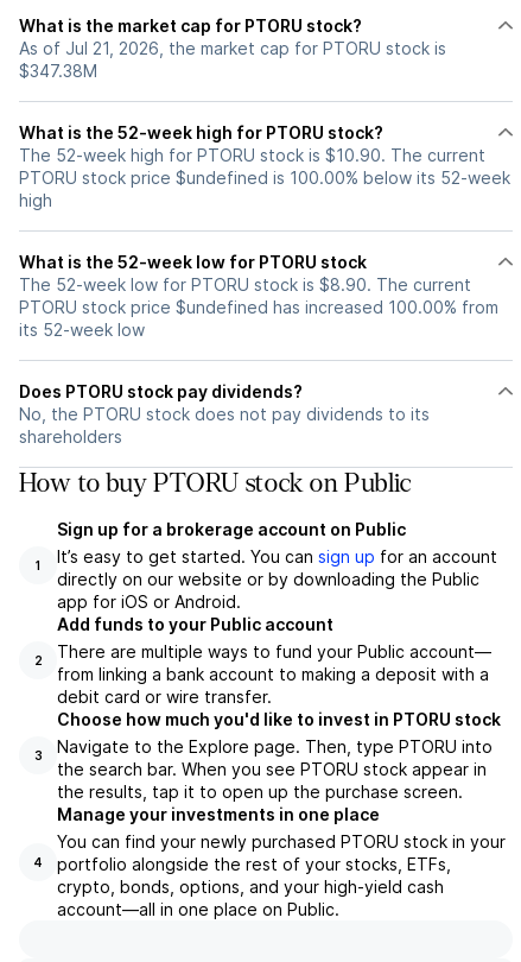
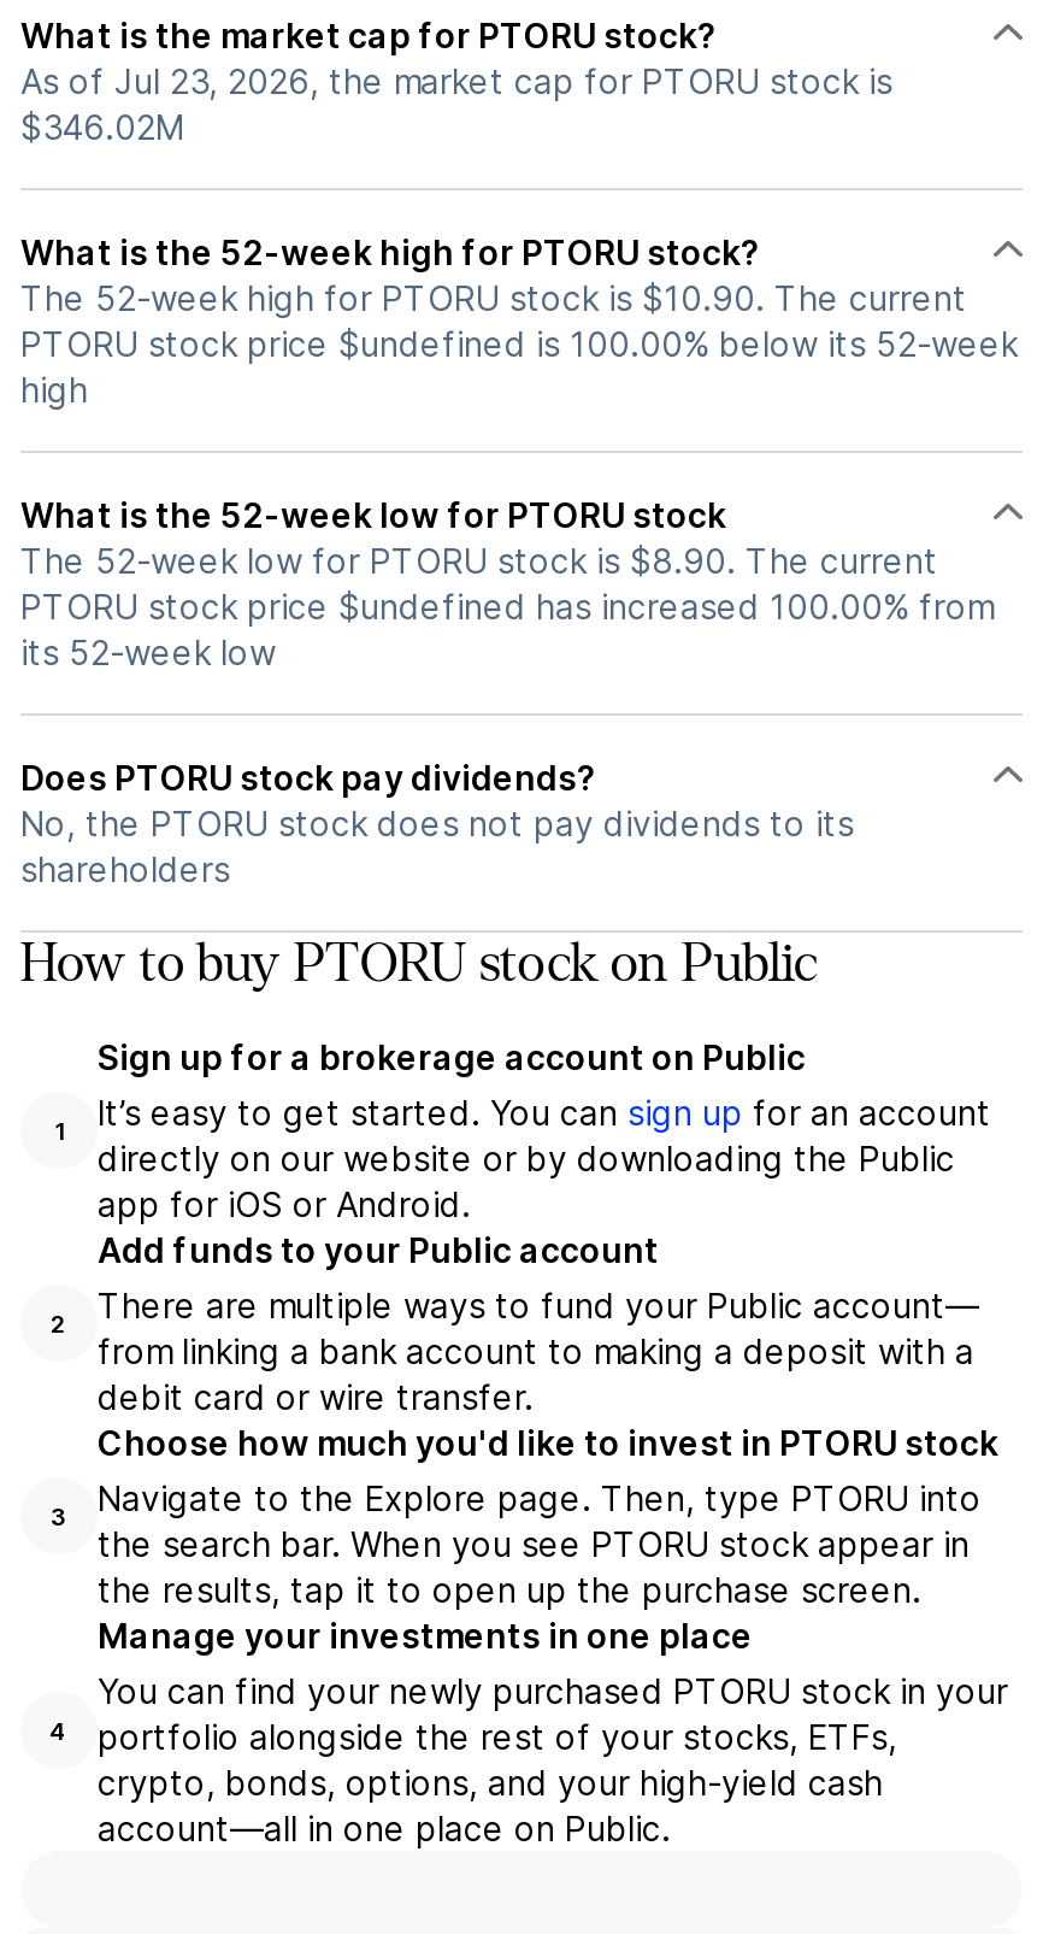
- As of Jul 21, 2026, the market cap for PTORU stock is
- $347.38M
+ As of Jul 23, 2026, the market cap for PTORU stock is
+ $346.02M
